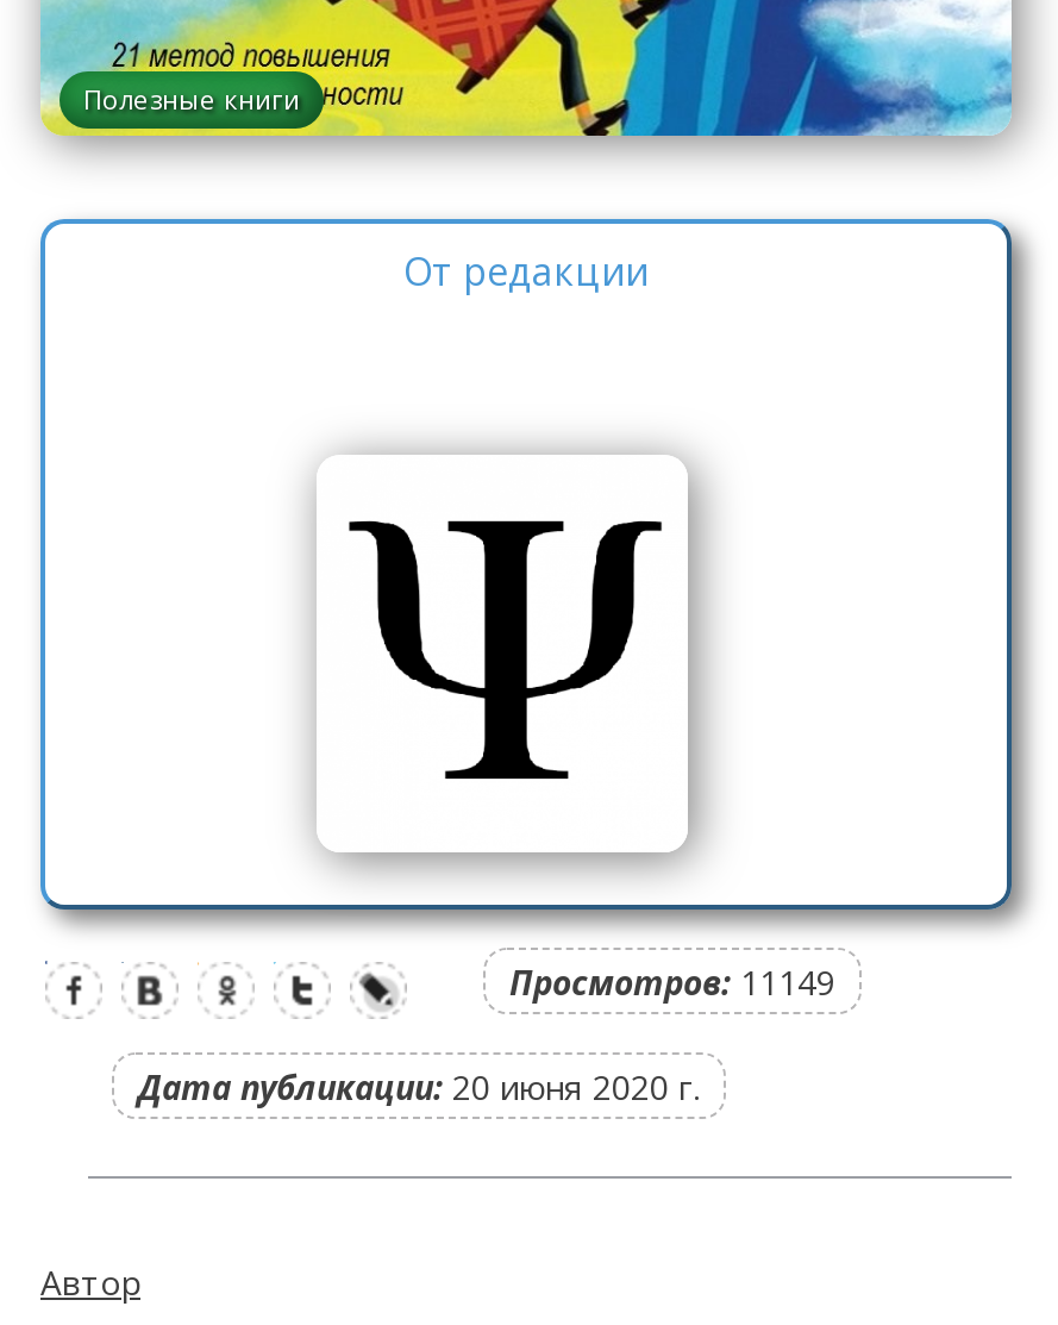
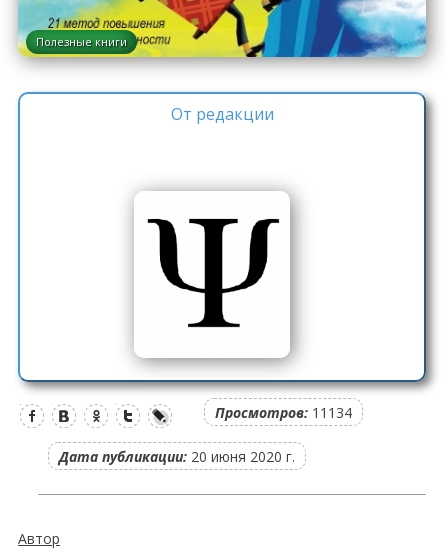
- Просмотров: 11149
+ Просмотров: 11134
